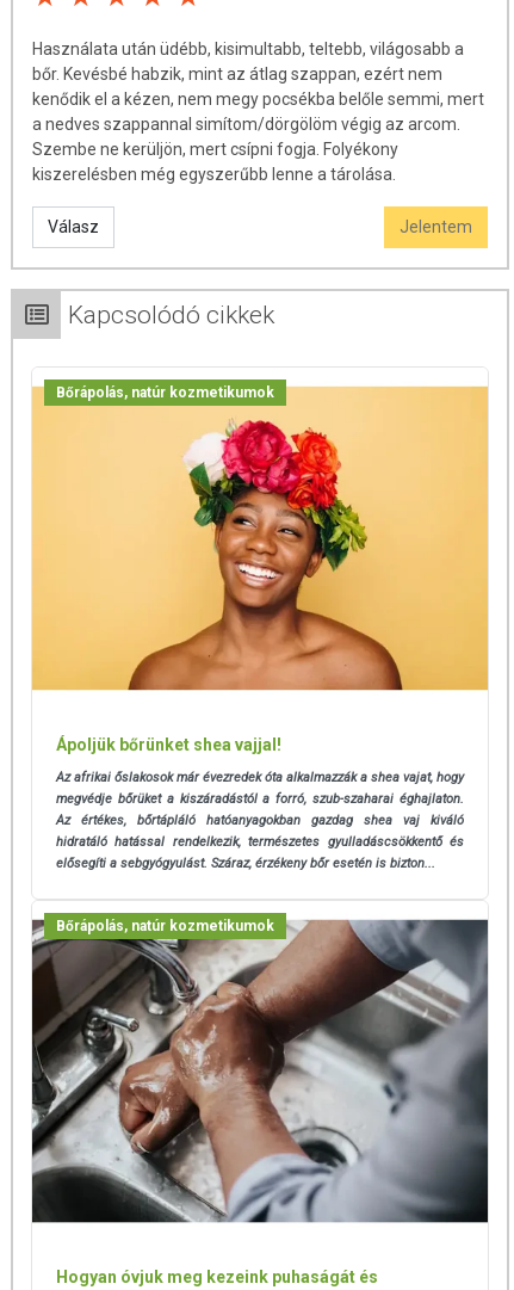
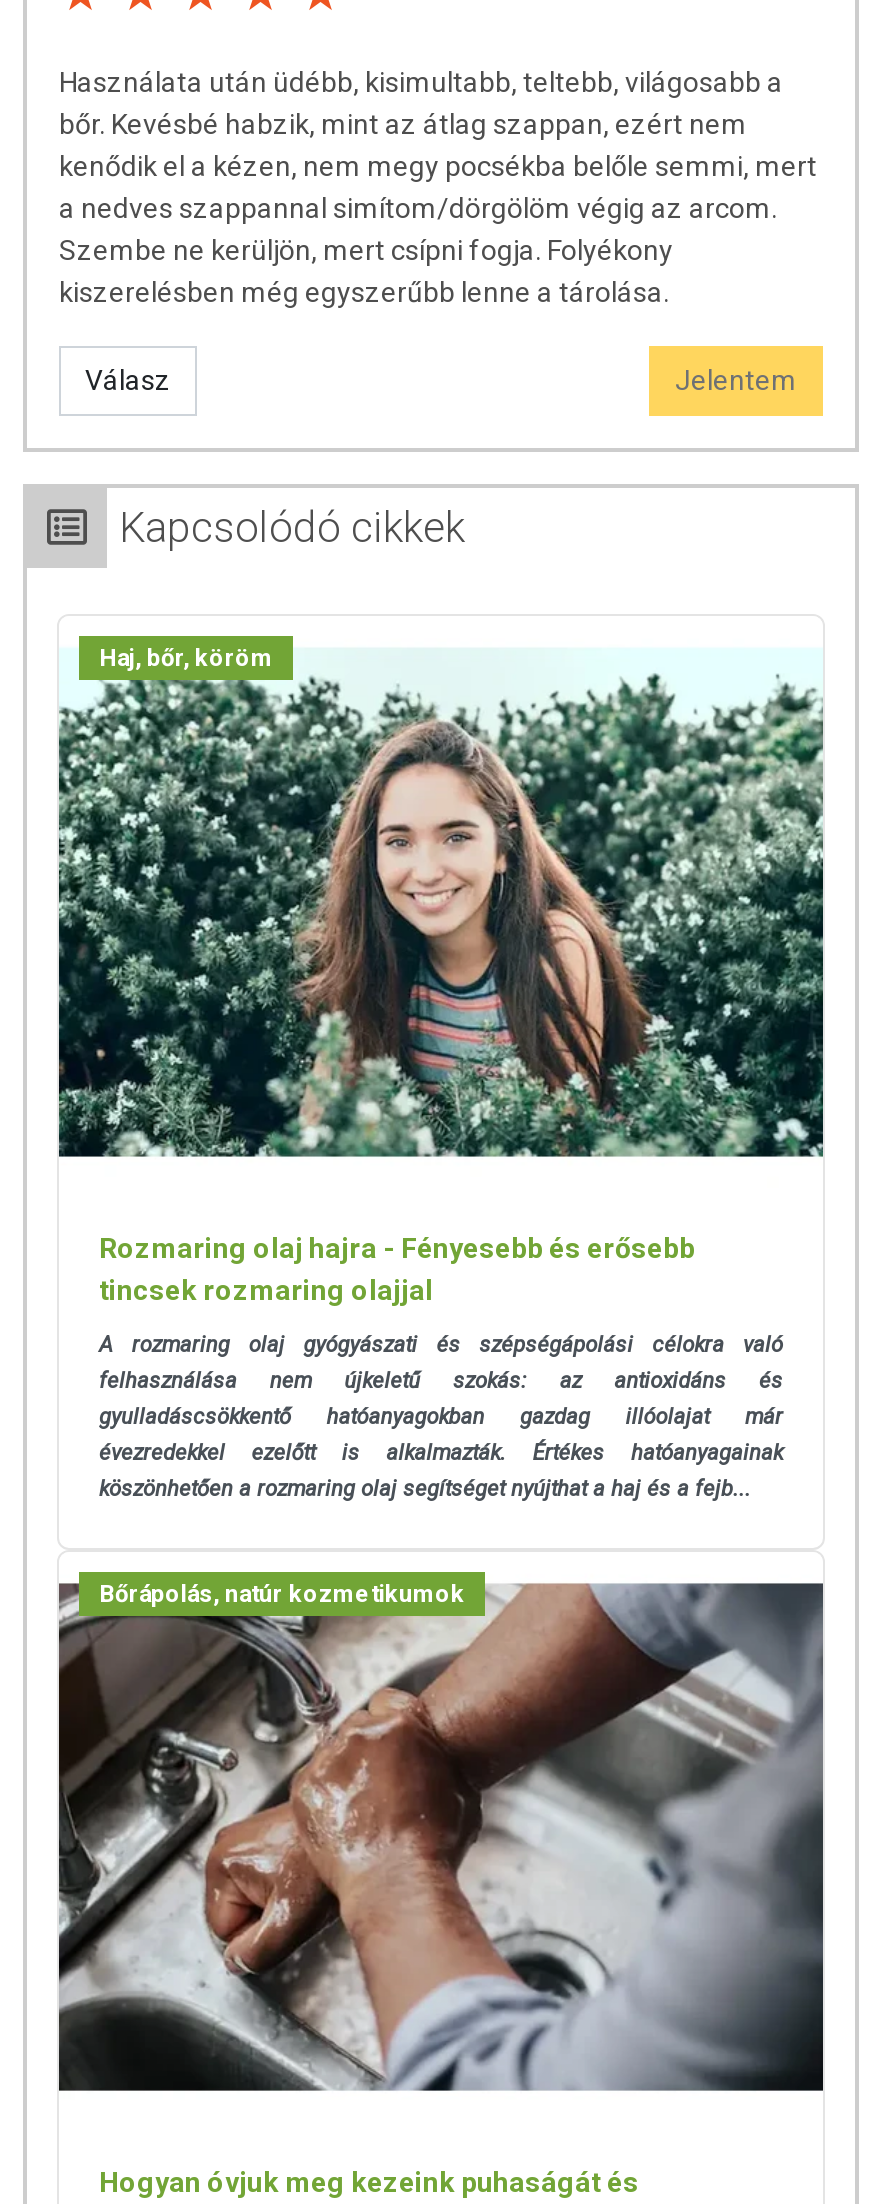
- [image]
- Bőrápolás, natúr kozmetikumok
+ [image]
+ Haj, bőr, köröm

- Ápoljük bőrünket shea vajjal!
+ Rozmaring olaj hajra - Fényesebb és erősebb
+ tincsek rozmaring olajjal

- Az afrikai őslakosok már évezredek óta alkalmazzák a shea vajat, hogy
- megvédje bőrüket a kiszáradástól a forró, szub-szaharai éghajlaton.
- Az értékes, bőrtápláló hatóanyagokban gazdag shea vaj kiváló
- hidratáló hatással rendelkezik, természetes gyulladáscsökkentő és
- elősegíti a sebgyógyulást. Száraz, érzékeny bőr esetén is bizton...
+ A rozmaring olaj gyógyászati és szépségápolási célokra való
+ felhasználása nem újkeletű szokás: az antioxidáns és
+ gyulladáscsökkentő hatóanyagokban gazdag illóolajat már
+ évezredekkel ezelőtt is alkalmazták. Értékes hatóanyagainak
+ köszönhetően a rozmaring olaj segítséget nyújthat a haj és a fejb...
